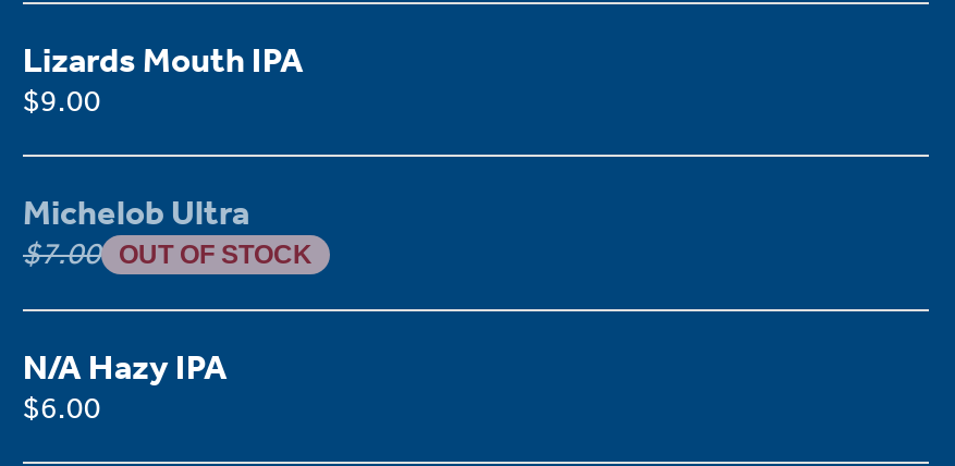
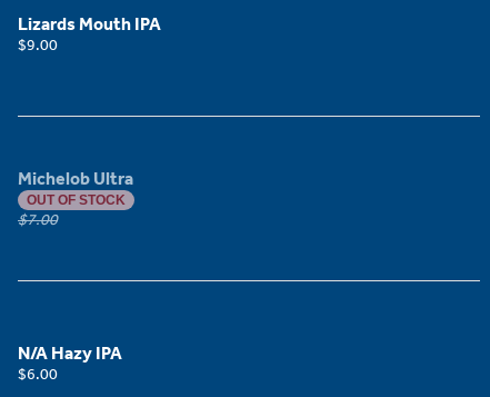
- $7.00 OUT OF STOCK
+ OUT OF STOCK
+ $7.00
